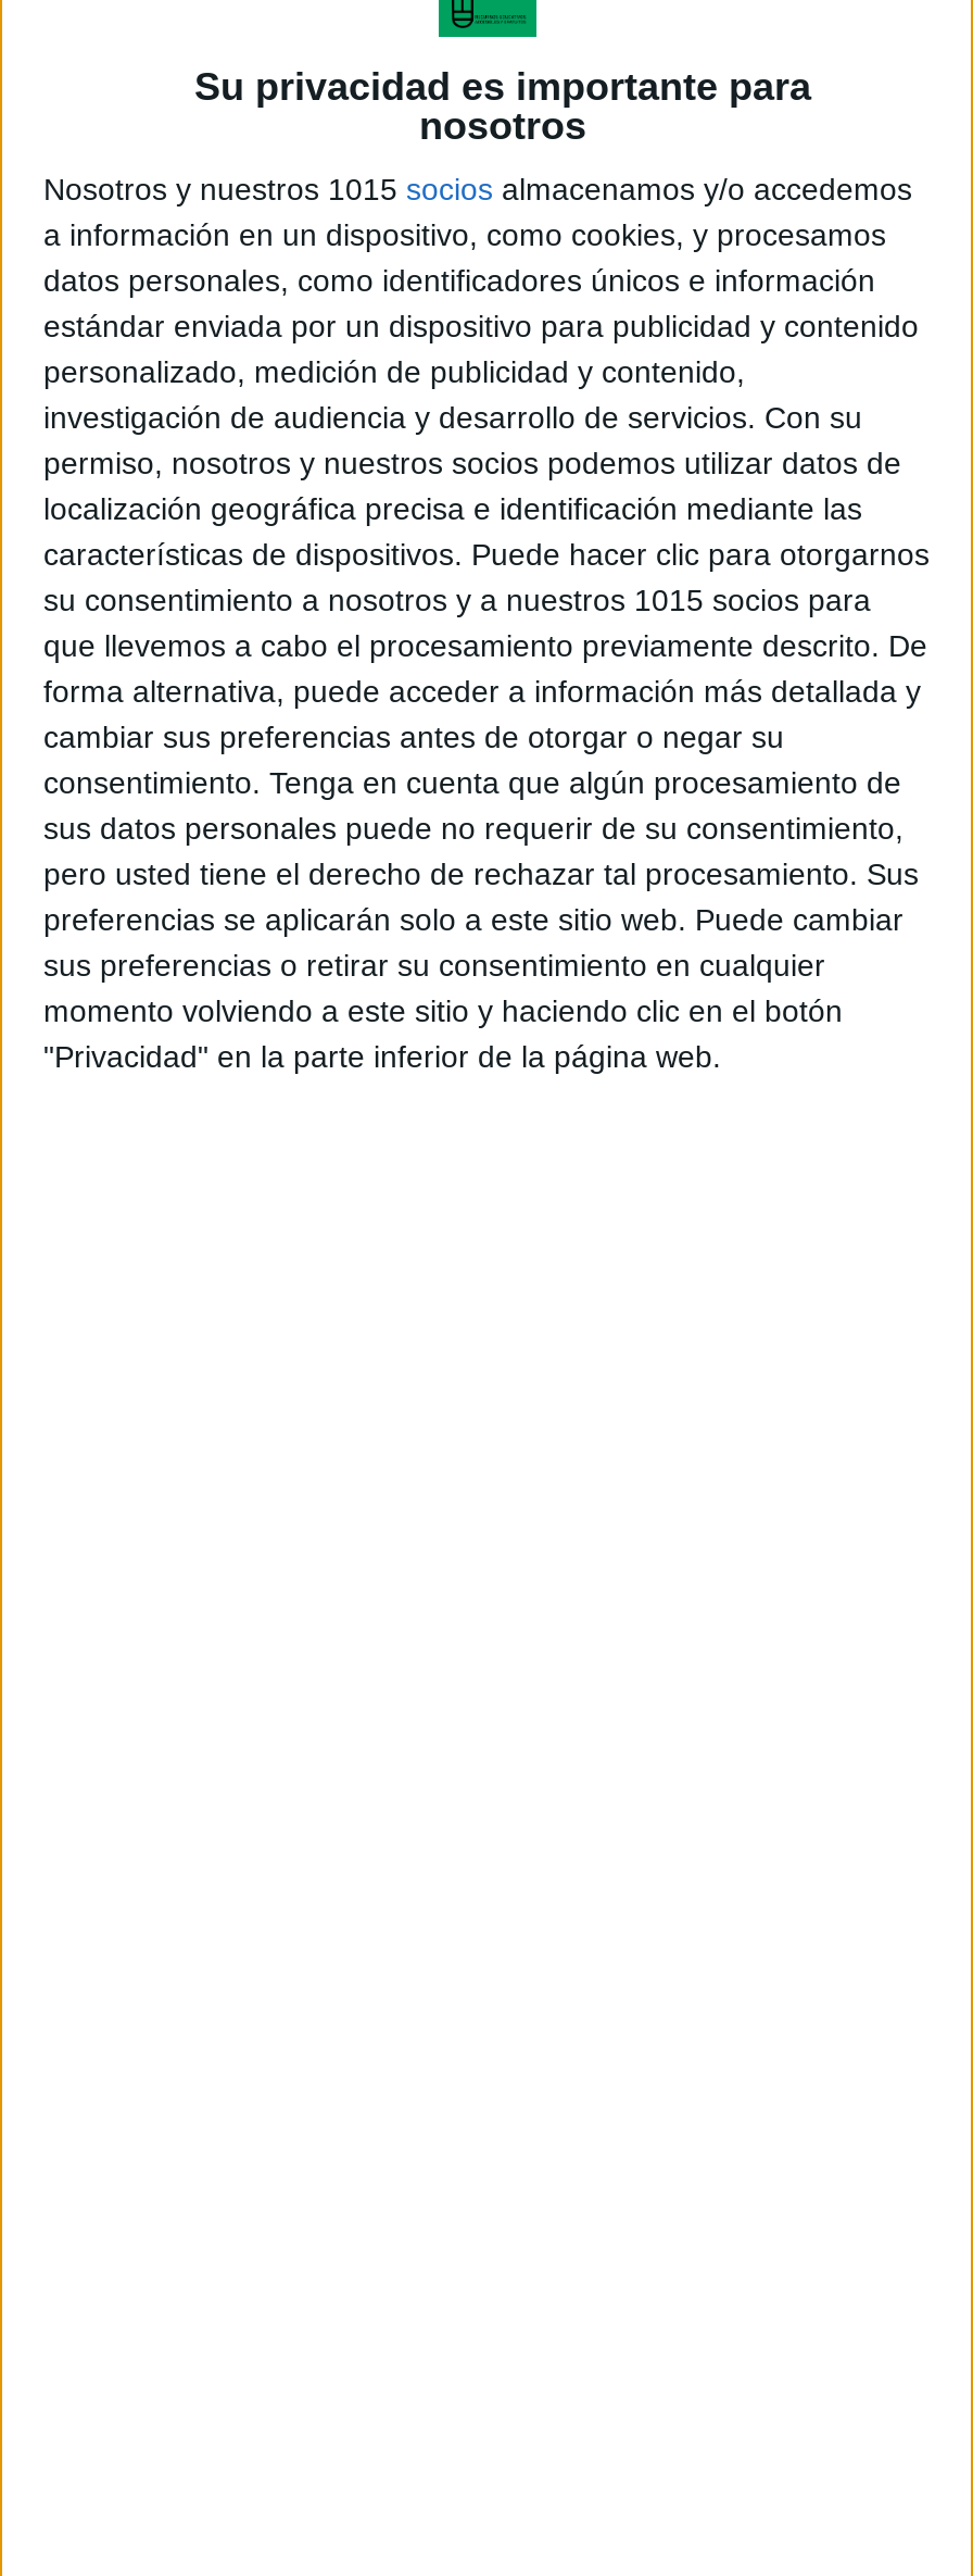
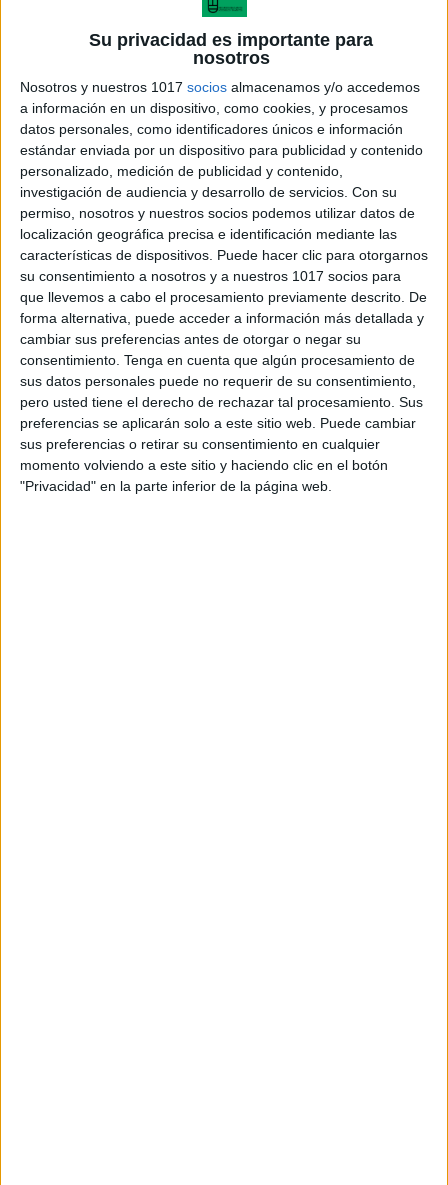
- Nosotros y nuestros 1015 socios almacenamos y/o accedemos
+ Nosotros y nuestros 1017 socios almacenamos y/o accedemos

- su consentimiento a nosotros y a nuestros 1015 socios para
+ su consentimiento a nosotros y a nuestros 1017 socios para
